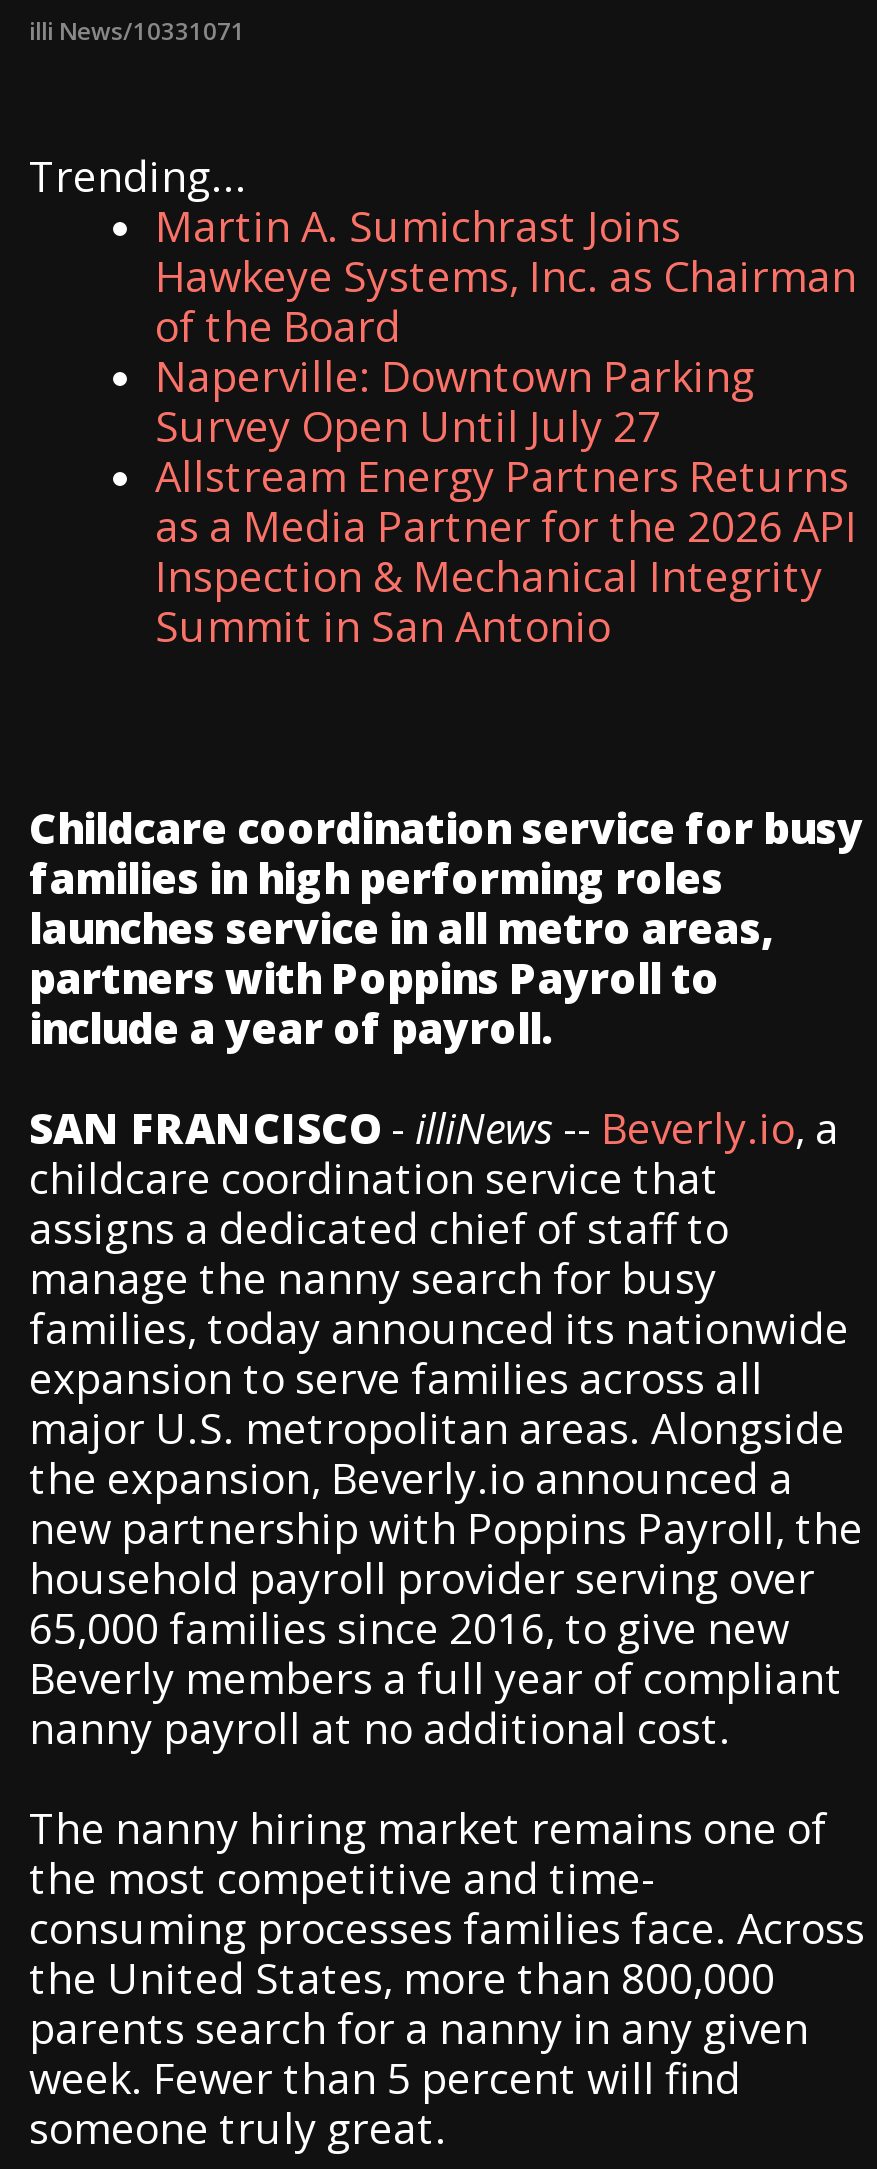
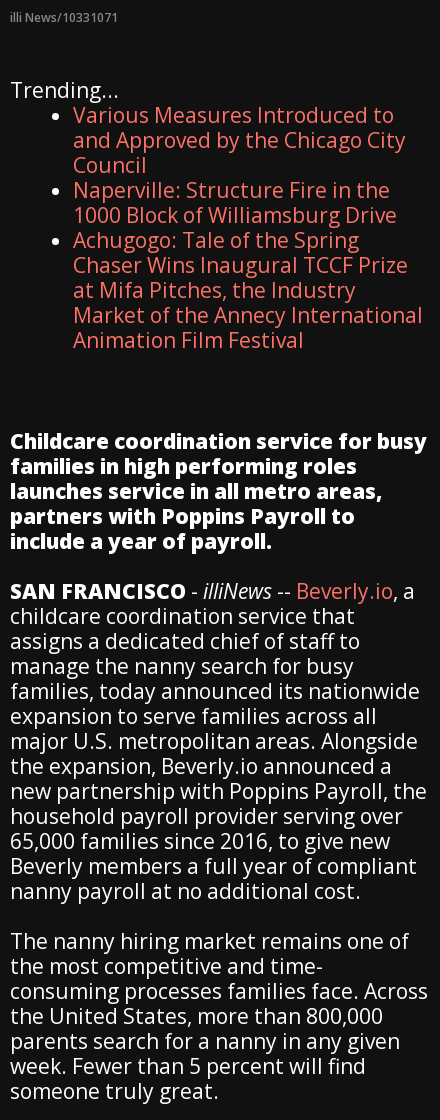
- Martin A. Sumichrast Joins
- Hawkeye Systems, Inc. as Chairman
- of the Board
- Naperville: Downtown Parking
- Survey Open Until July 27
- Allstream Energy Partners Returns
- as a Media Partner for the 2026 API
- Inspection & Mechanical Integrity
- Summit in San Antonio
+ Various Measures Introduced to
+ and Approved by the Chicago City
+ Council
+ Naperville: Structure Fire in the
+ 1000 Block of Williamsburg Drive
+ Achugogo: Tale of the Spring
+ Chaser Wins Inaugural TCCF Prize
+ at Mifa Pitches, the Industry
+ Market of the Annecy International
+ Animation Film Festival
